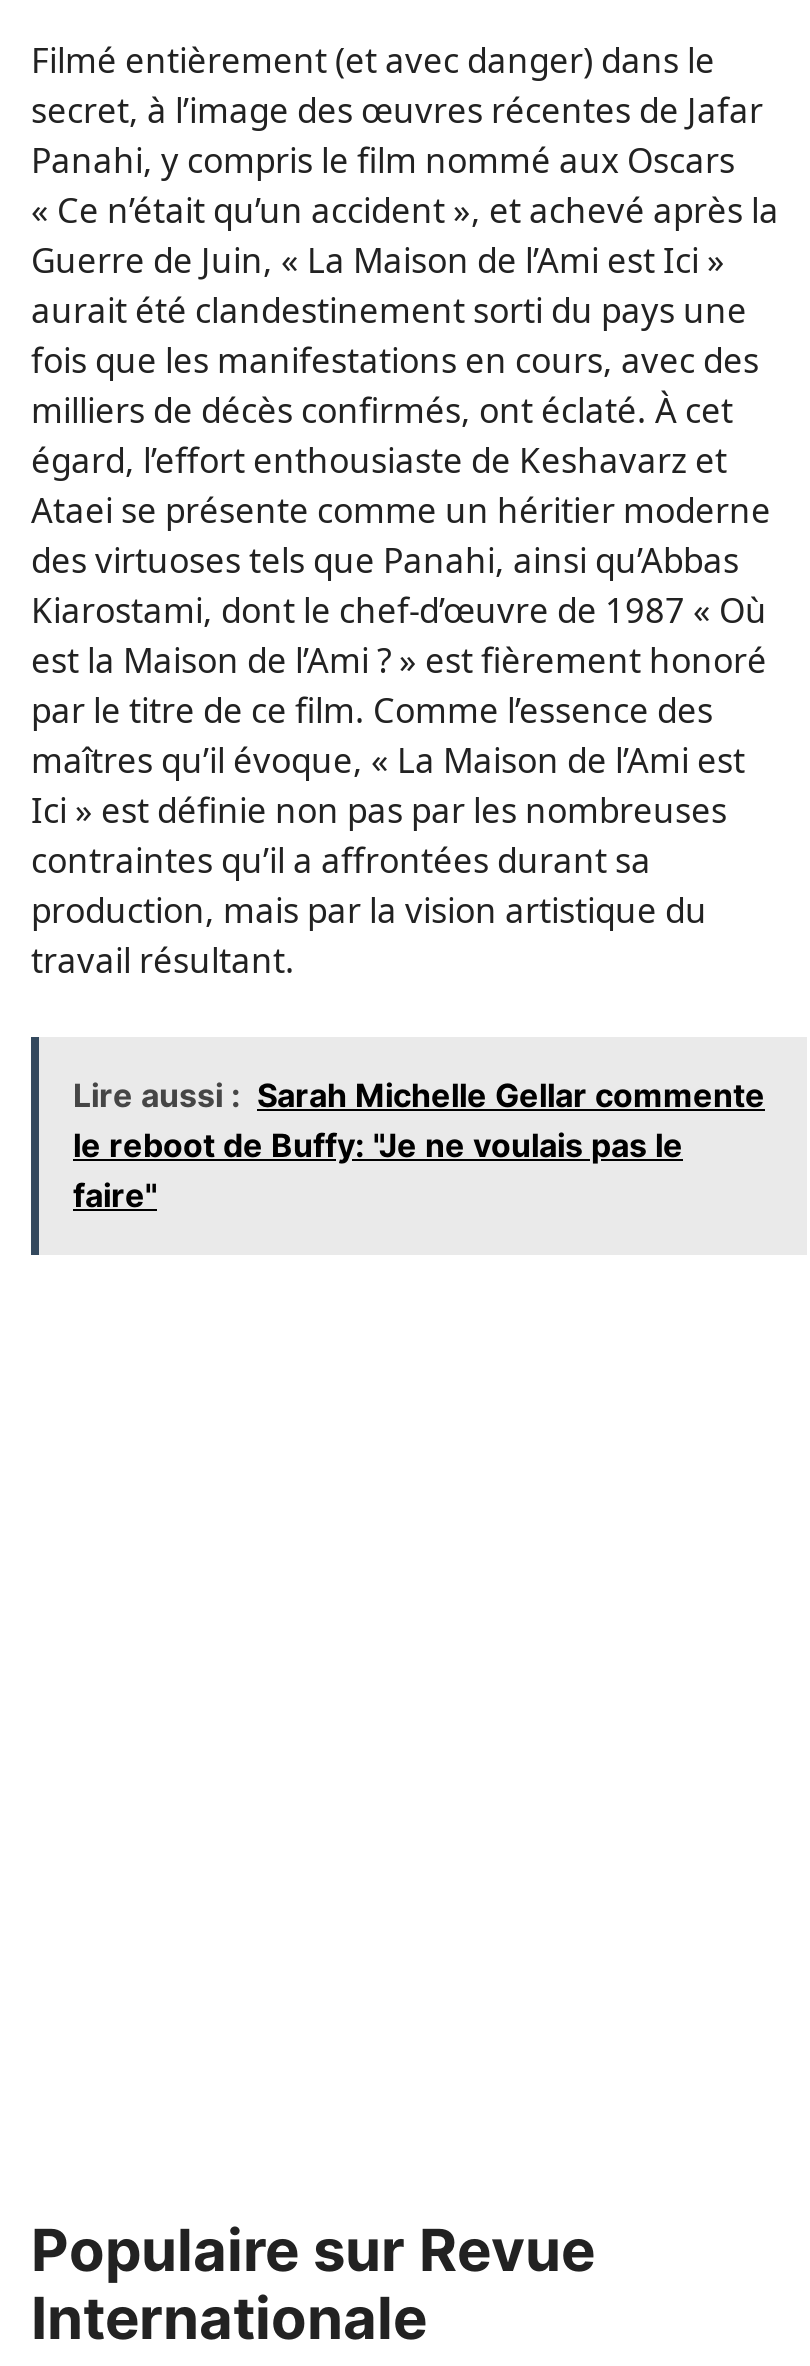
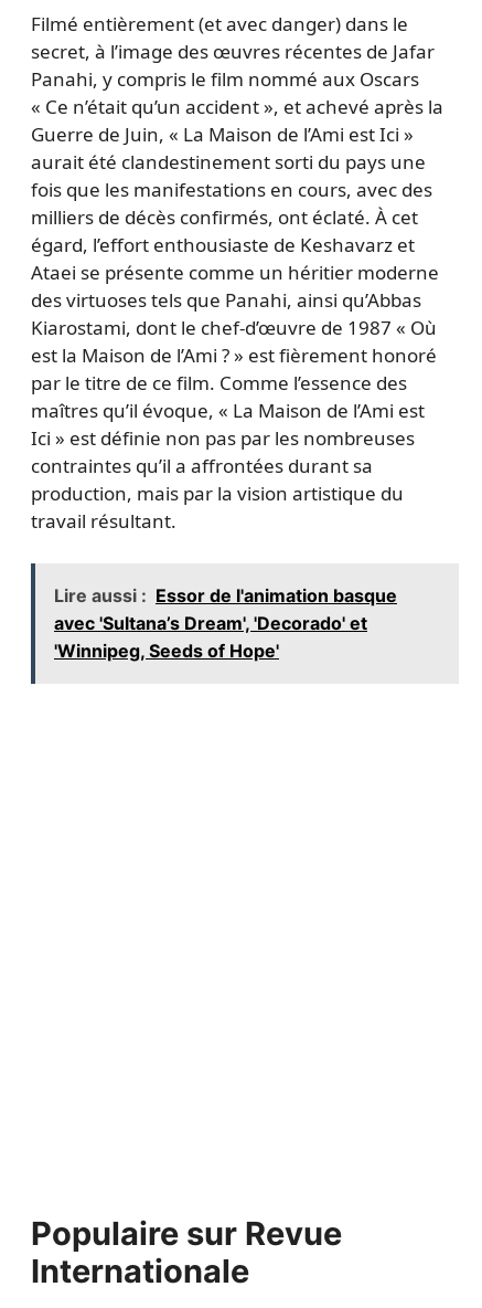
- Lire aussi : Sarah Michelle Gellar commente
- le reboot de Buffy: "Je ne voulais pas le
- faire"
+ Lire aussi : Essor de l'animation basque
+ avec 'Sultana’s Dream', 'Decorado' et
+ 'Winnipeg, Seeds of Hope'
